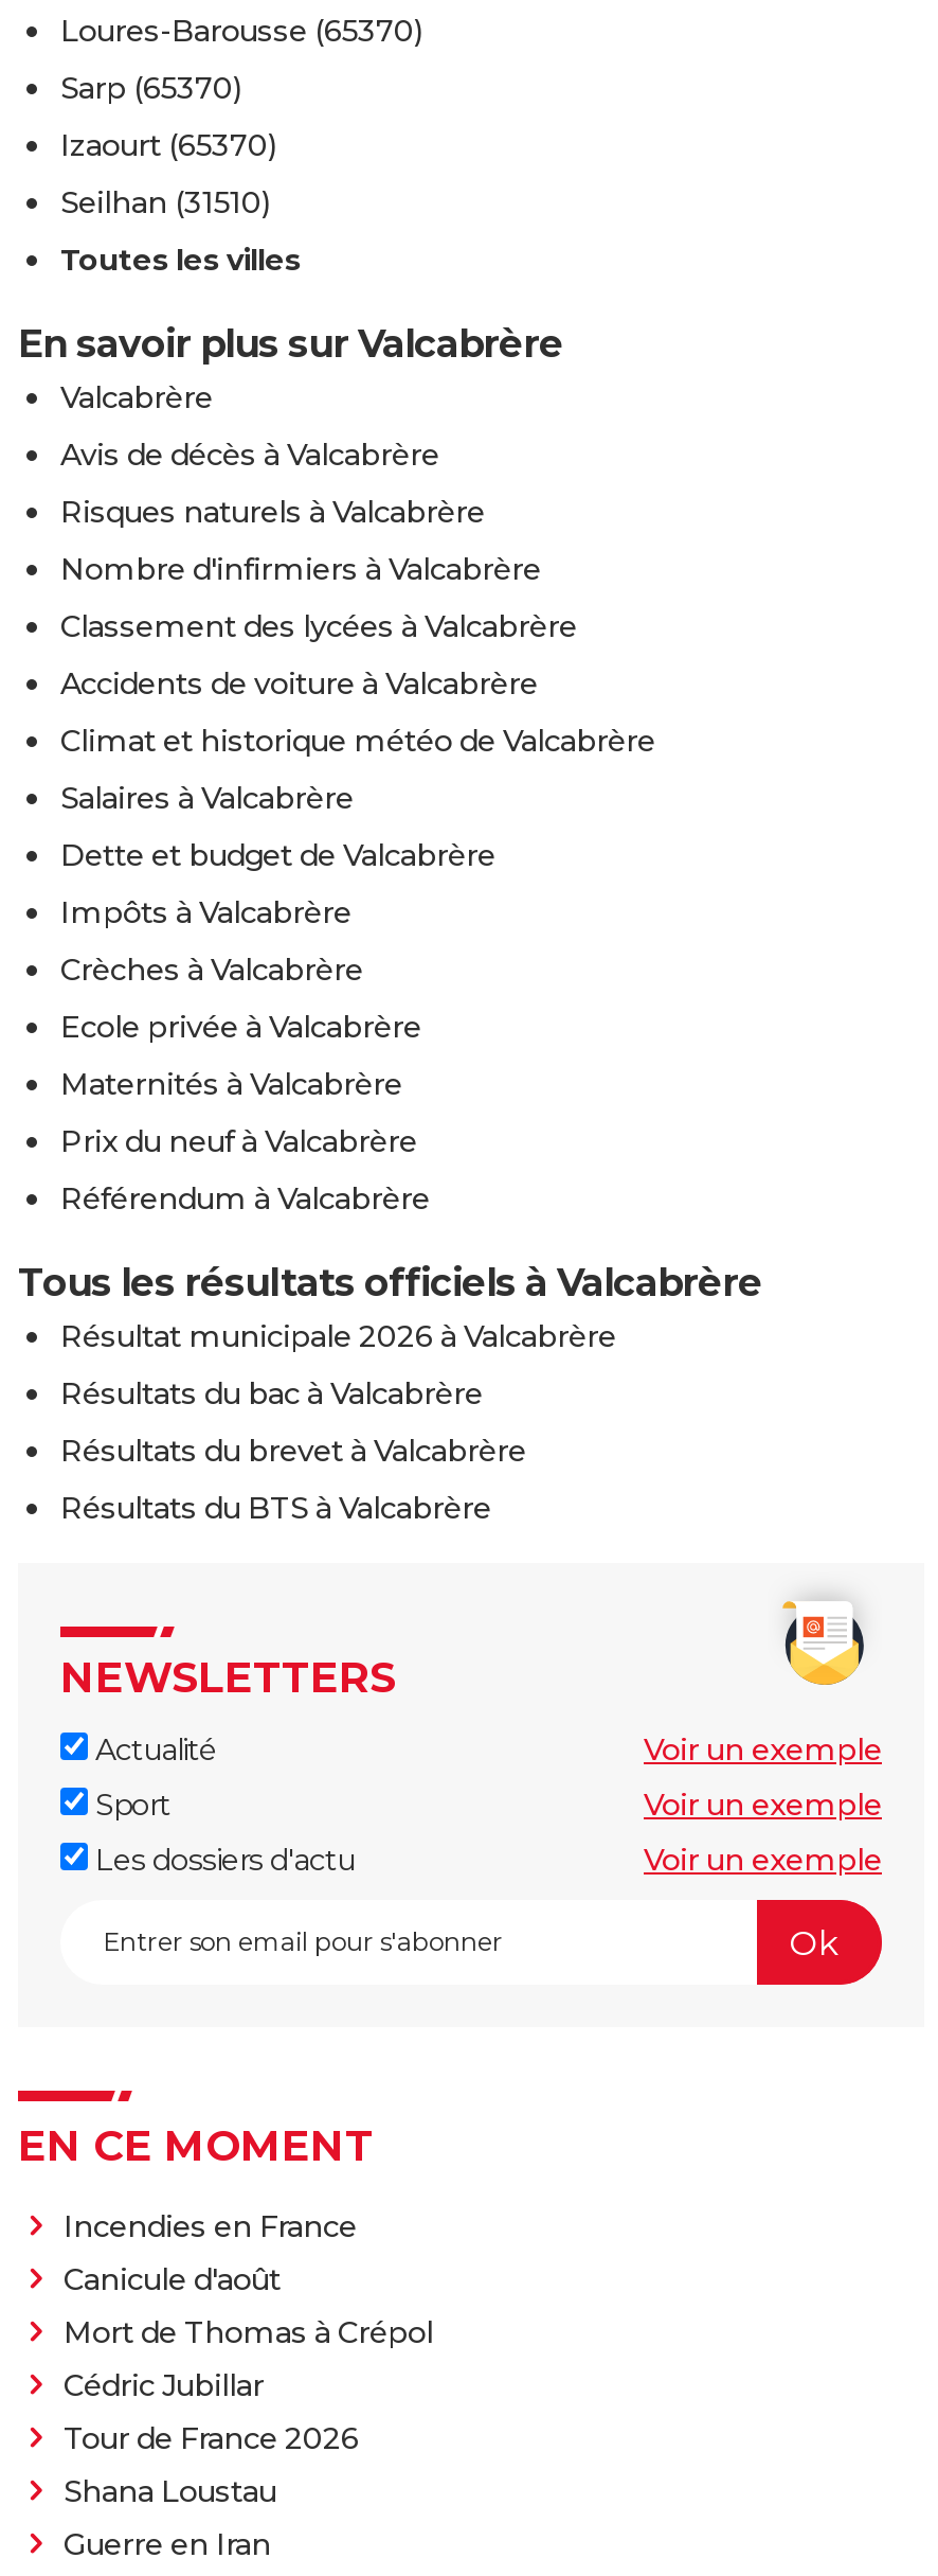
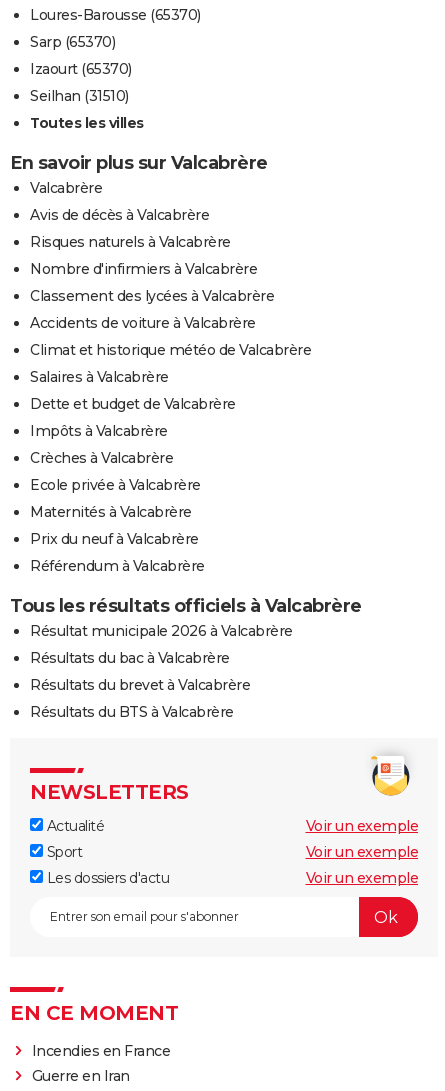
- Canicule d'août
- Mort de Thomas à Crépol
- Cédric Jubillar
- Tour de France 2026
- Shana Loustau
